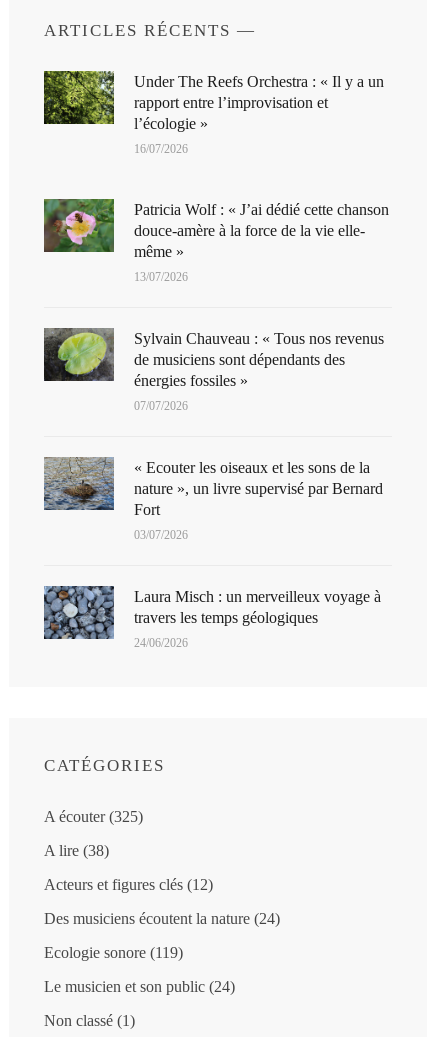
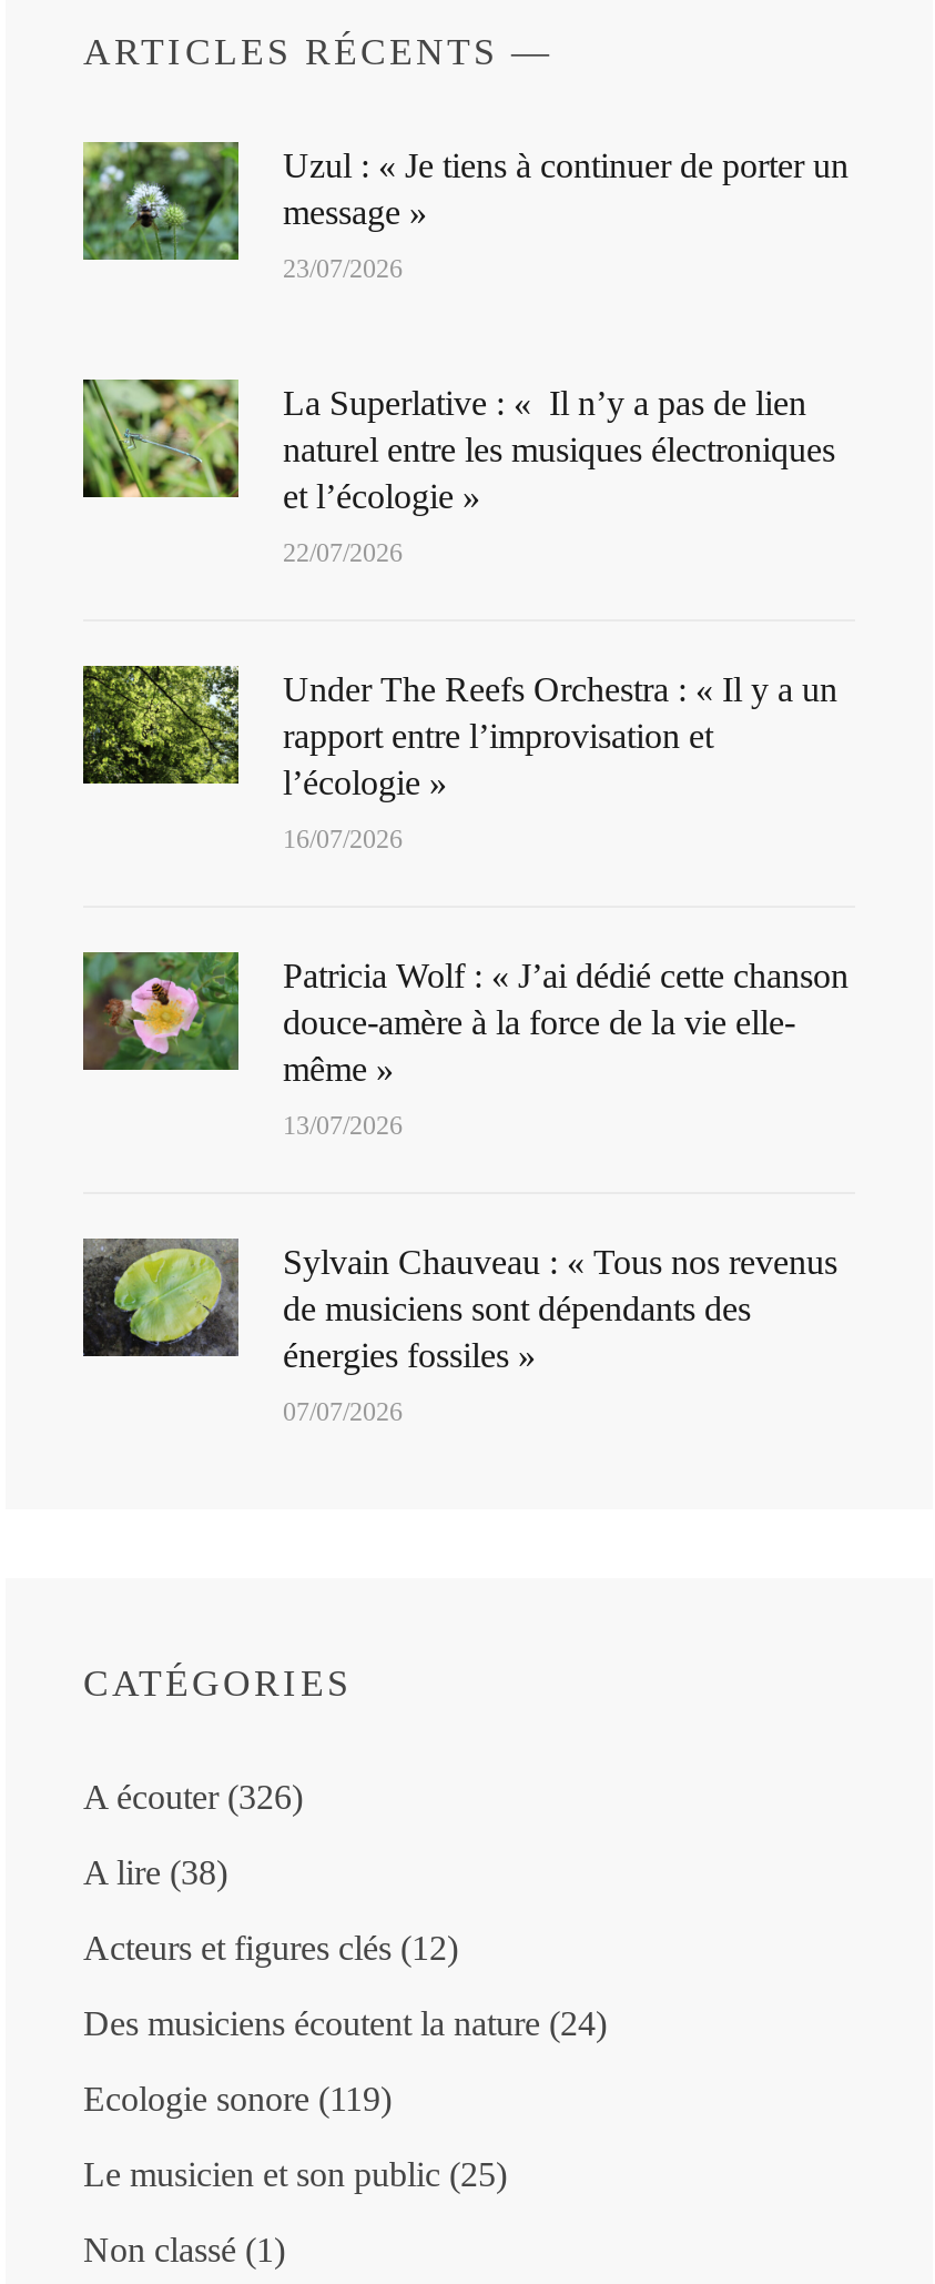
+ [image]
+ Uzul : « Je tiens à continuer de porter un
+ message »
+ 23/07/2026

+ [image]
+ La Superlative : « Il n’y a pas de lien
+ naturel entre les musiques électroniques
+ et l’écologie »
+ 22/07/2026

moved down: [image] | Under The Reefs Orchestra : « Il y a un | rapport entre l’improvisation et | ... | énergies fossiles » | 07/07/2026

- [image]
- « Ecouter les oiseaux et les sons de la
- nature », un livre supervisé par Bernard
- Fort
- 03/07/2026

- [image]
- Laura Misch : un merveilleux voyage à
- travers les temps géologiques
- 24/06/2026

- A écouter (325)
+ A écouter (326)

- Le musicien et son public (24)
+ Le musicien et son public (25)
